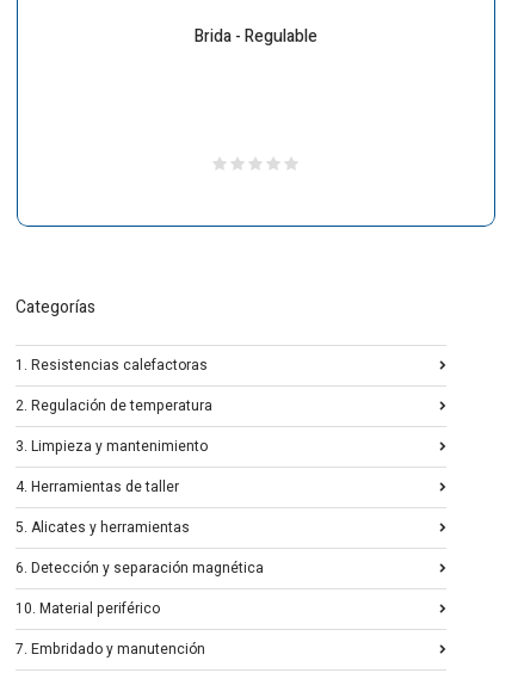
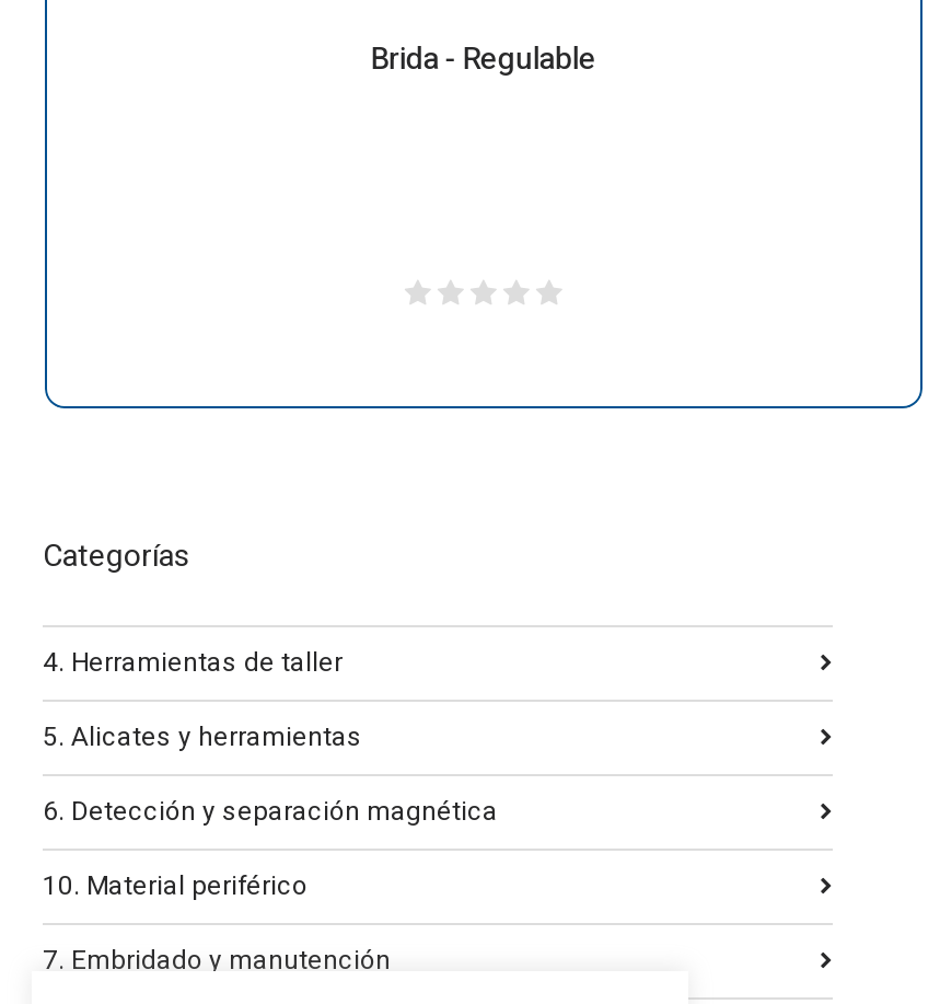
- 1. Resistencias calefactoras
- 2. Regulación de temperatura
- 3. Limpieza y mantenimiento
